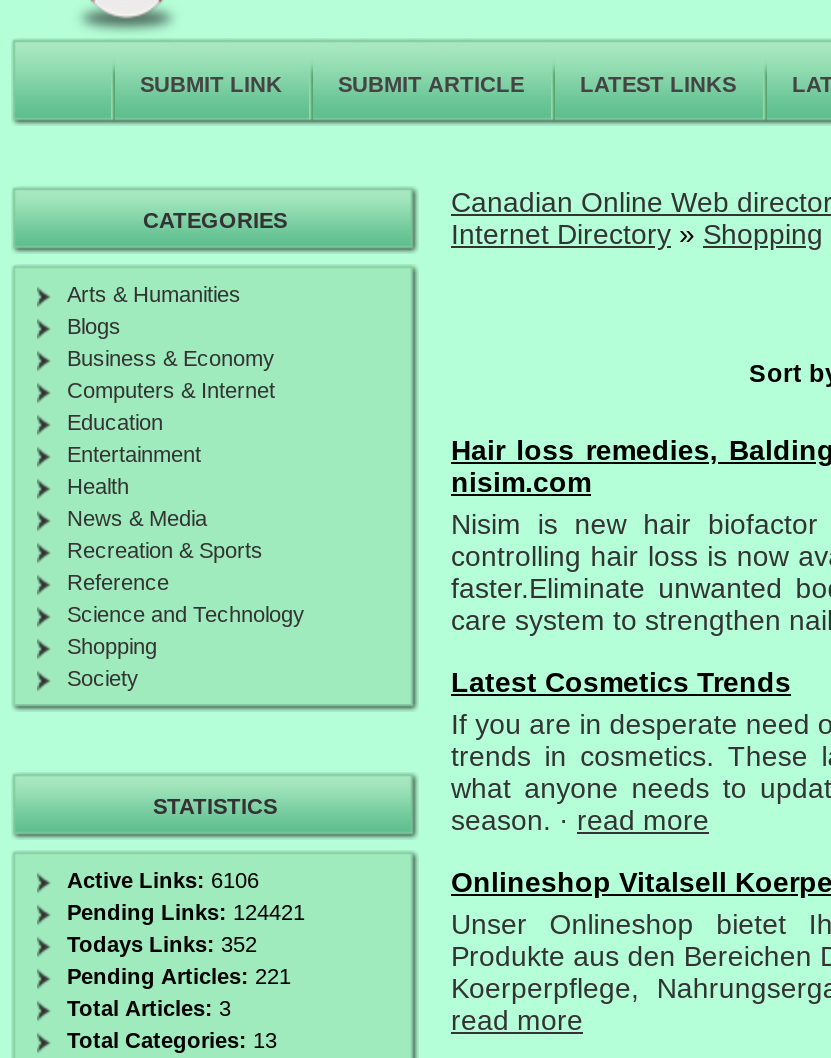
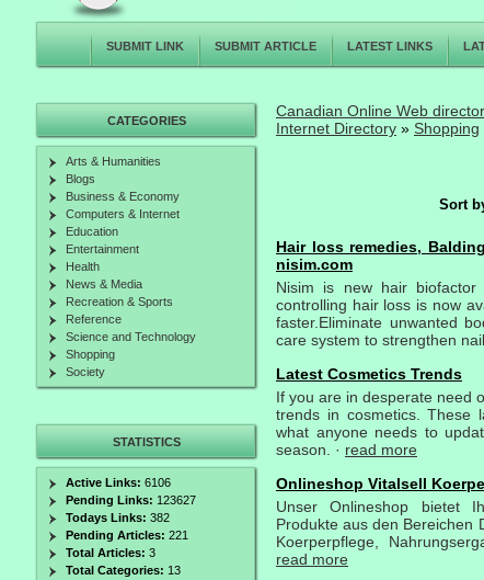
- Pending Links: 124421
+ Pending Links: 123627

- Todays Links: 352
+ Todays Links: 382
